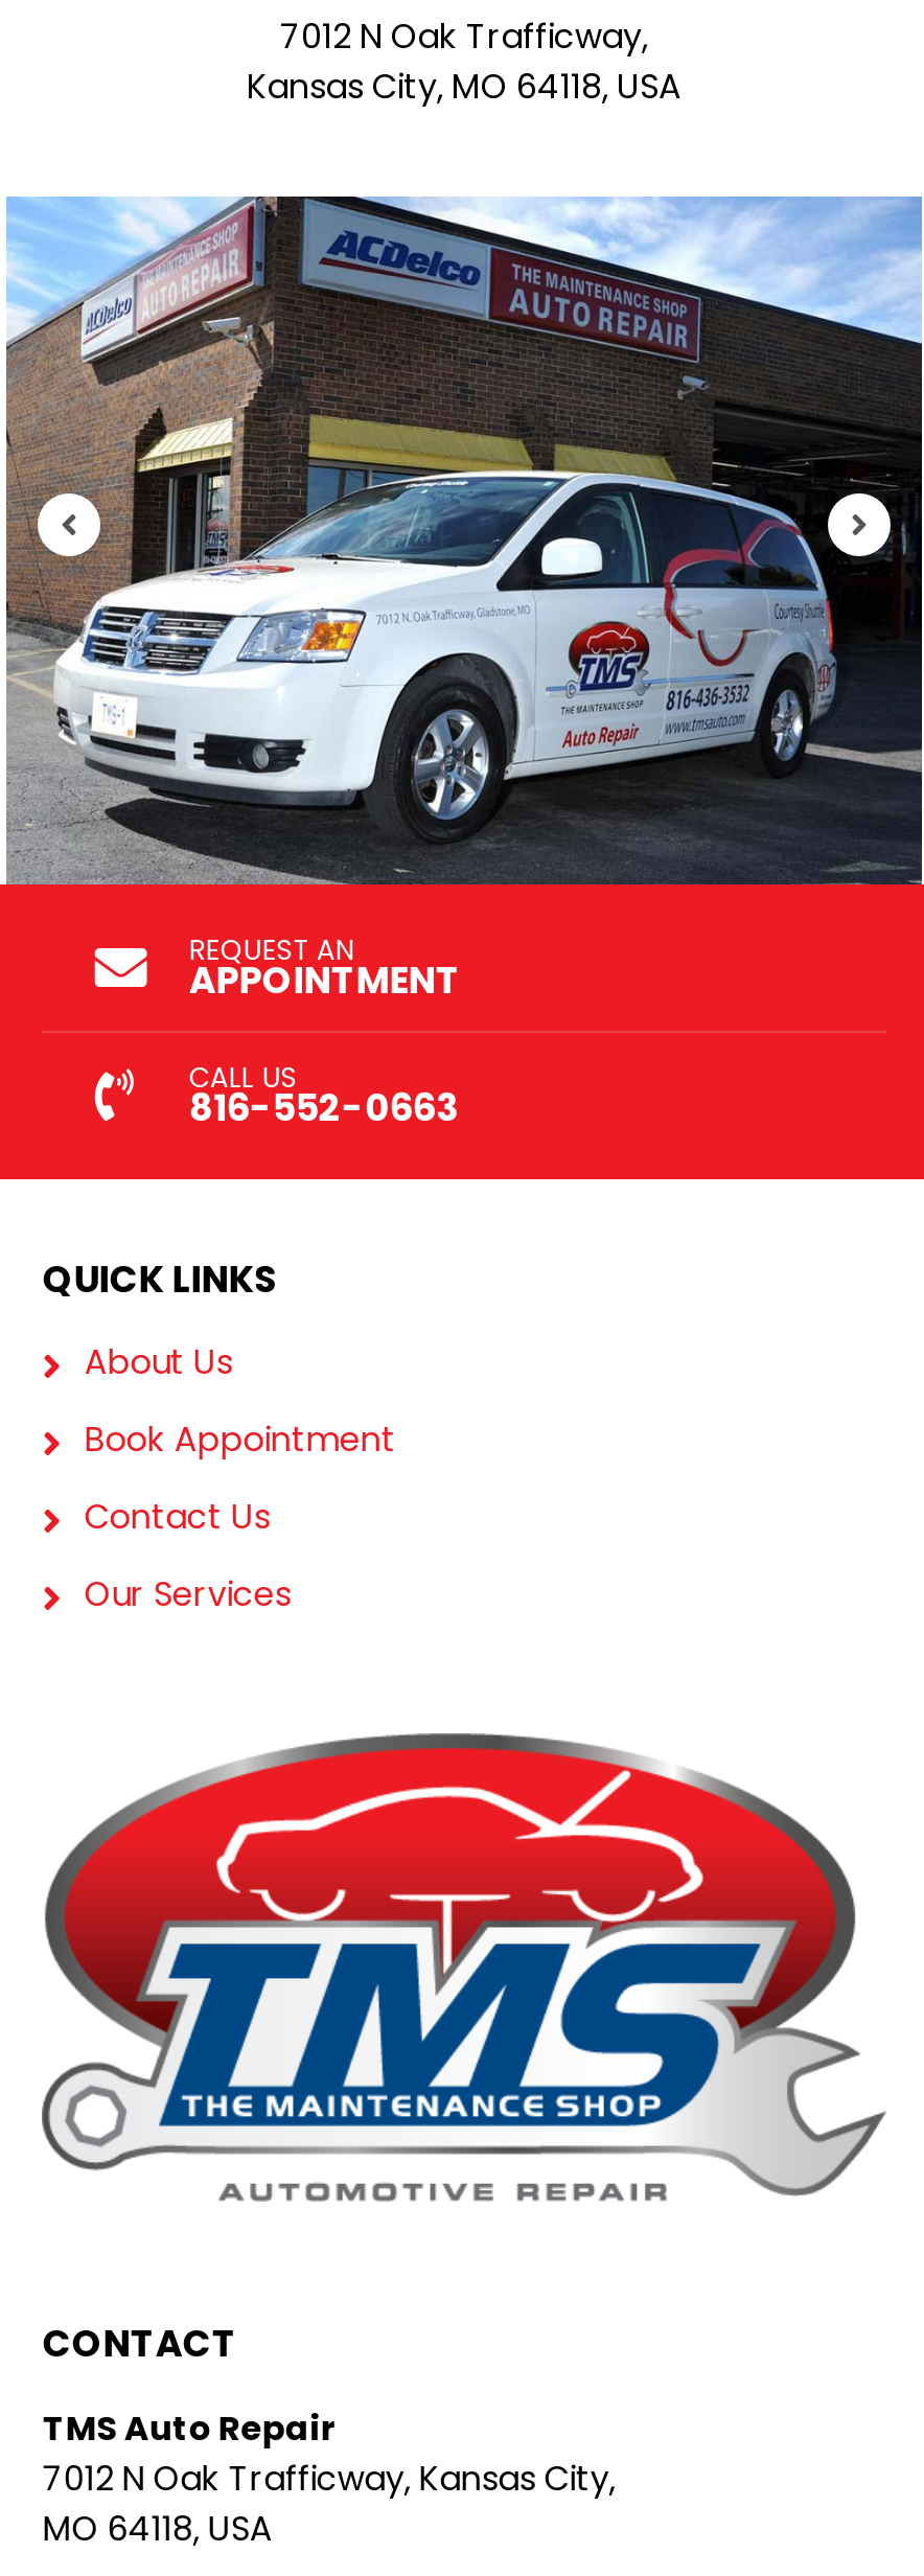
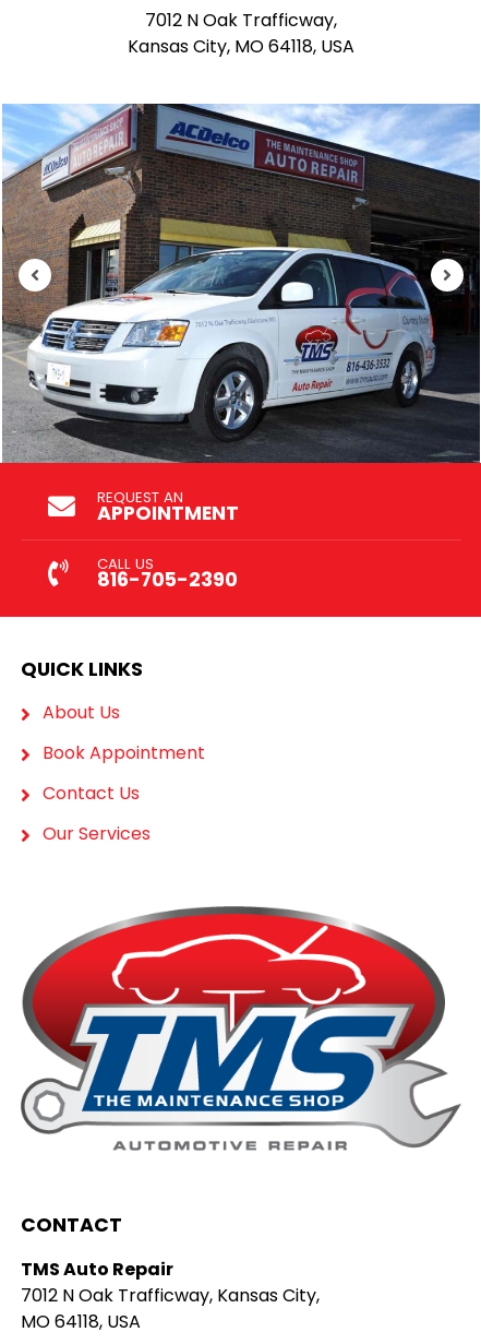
- 816-552-0663
+ 816-705-2390
